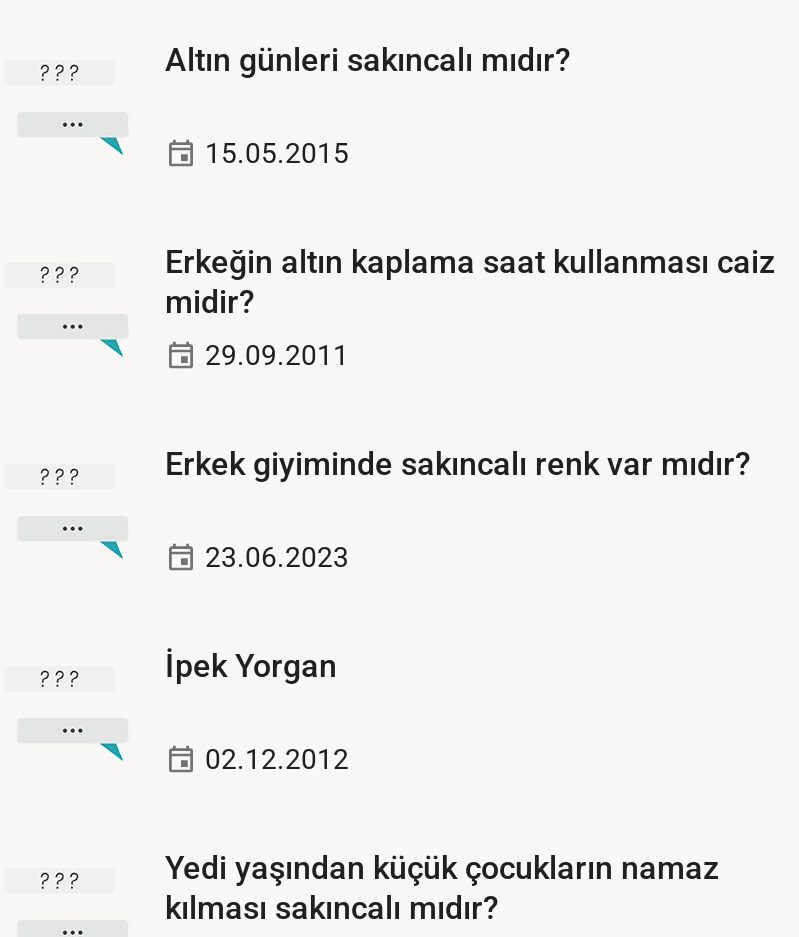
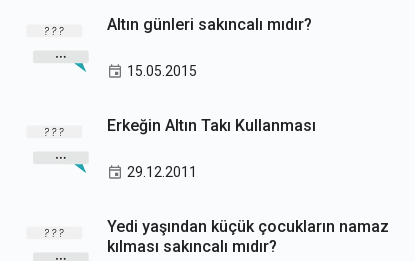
- Erkeğin altın kaplama saat kullanması caiz
- midir?
- 29.09.2011
- Erkek giyiminde sakıncalı renk var mıdır?
- 23.06.2023
- İpek Yorgan
- 02.12.2012
+ Erkeğin Altın Takı Kullanması
+ 29.12.2011
